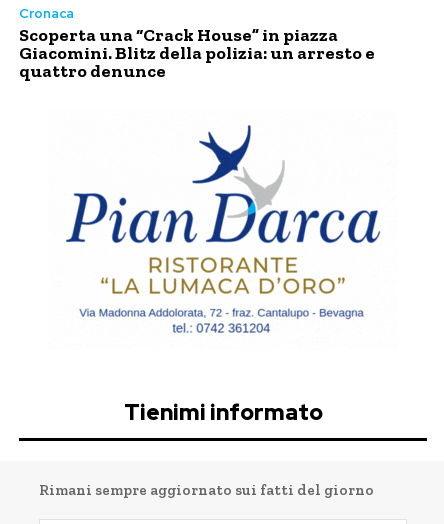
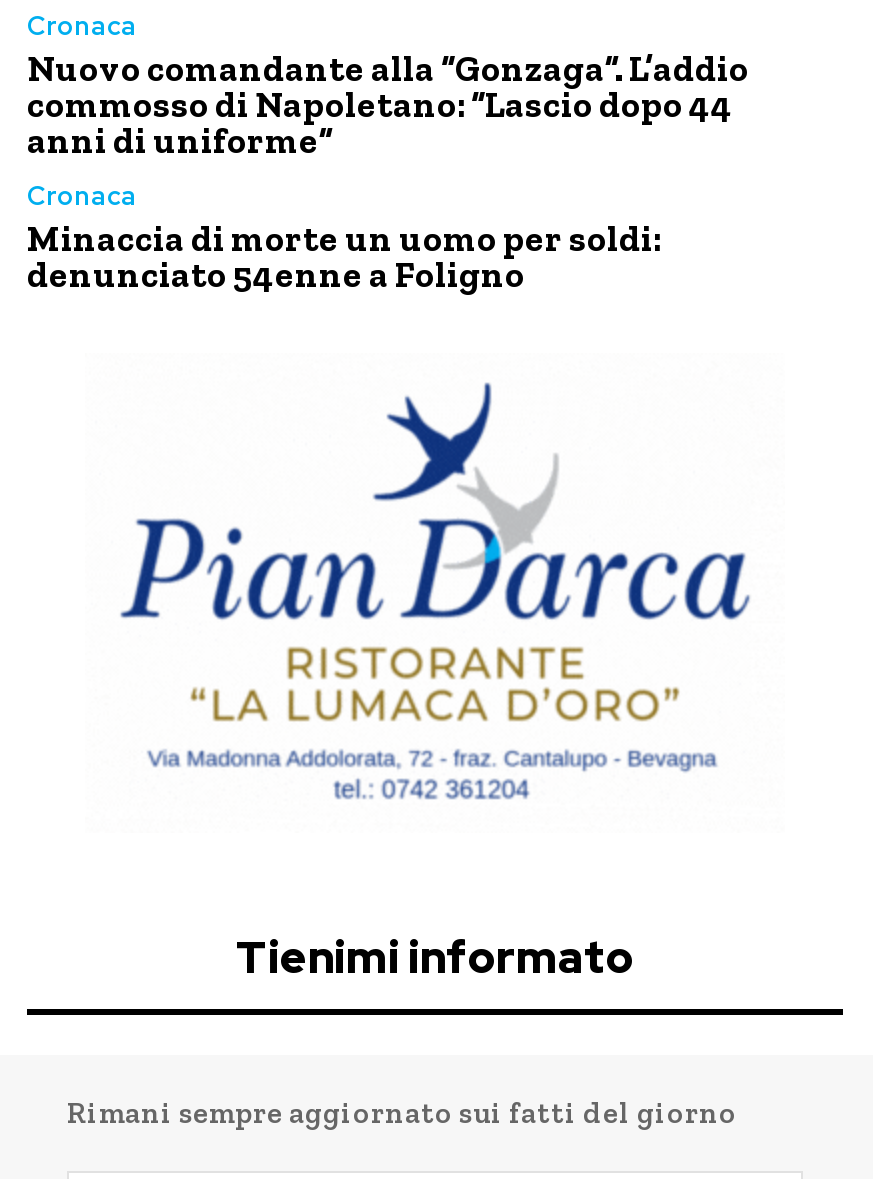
- Scoperta una “Crack House” in piazza
- Giacomini. Blitz della polizia: un arresto e
- quattro denunce
+ Nuovo comandante alla “Gonzaga”. L’addio
+ commosso di Napoletano: “Lascio dopo 44
+ anni di uniforme”
+ Cronaca
+ Minaccia di morte un uomo per soldi:
+ denunciato 54enne a Foligno
